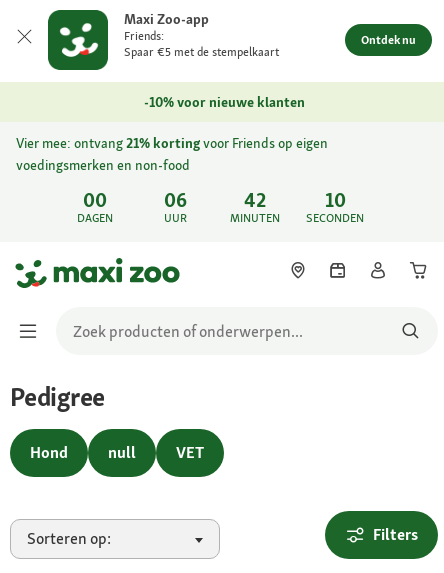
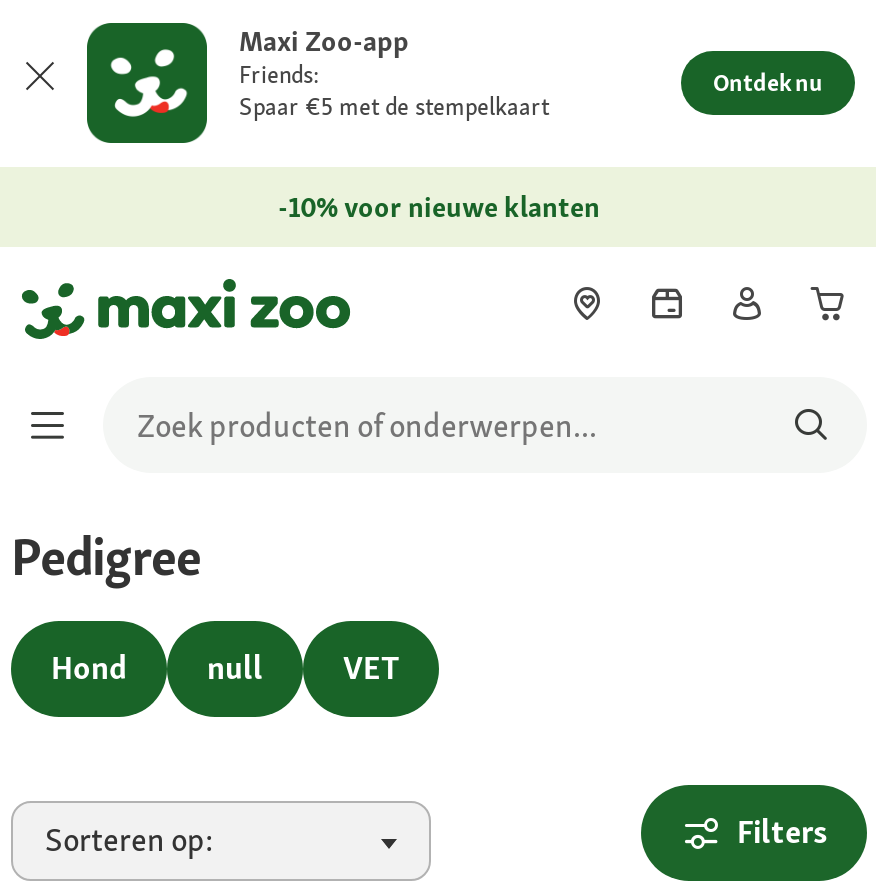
- Vier mee: ontvang 21% kortingvoor Friends op eigen
- voedingsmerken en non-food

- 00
- DAGEN

- 06
- UUR

- 42
- MINUTEN

- 10
- SECONDEN
